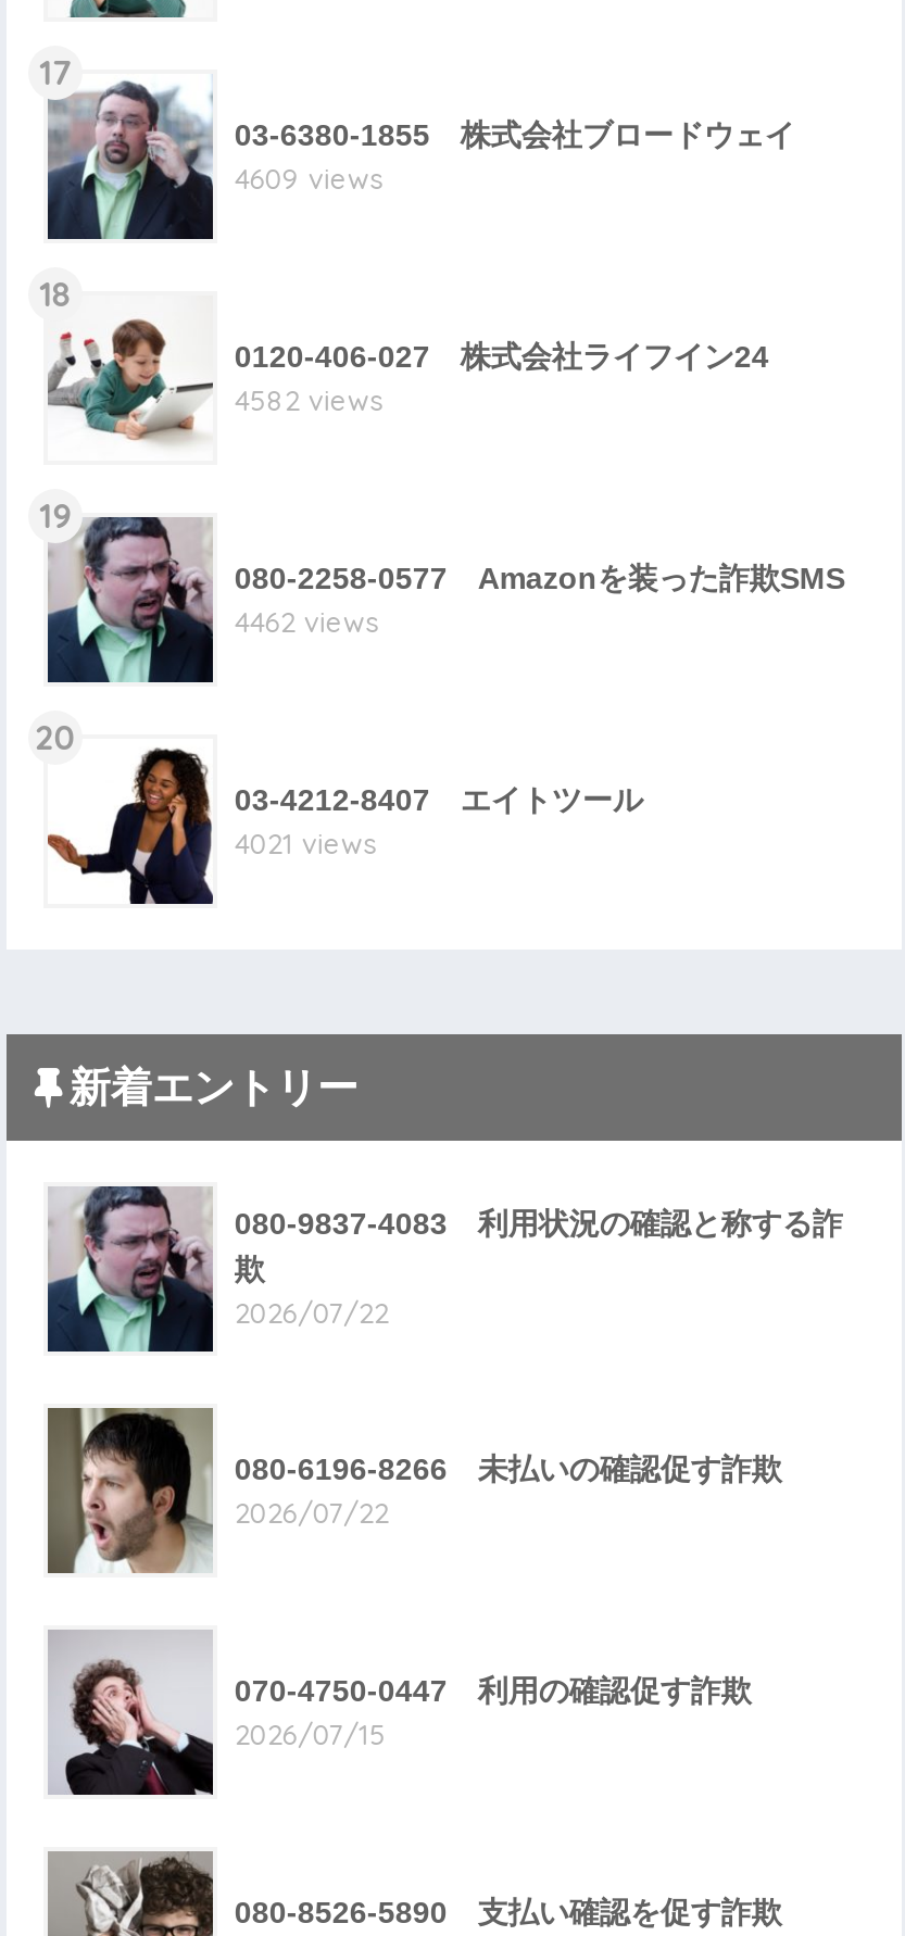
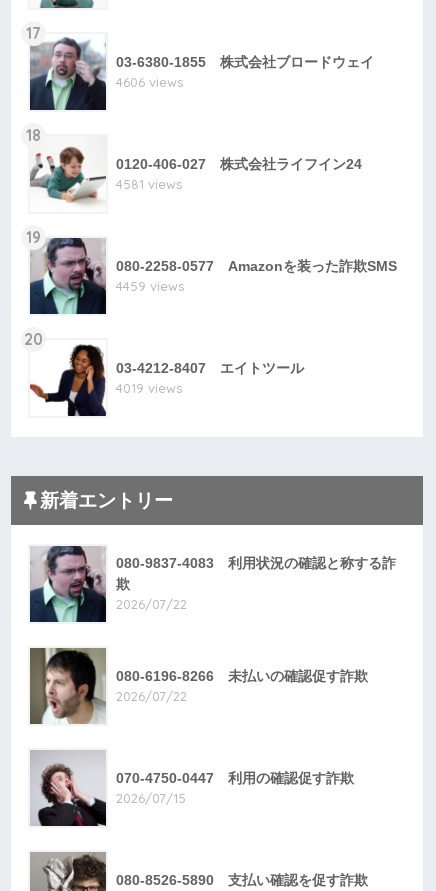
- 4609 views
+ 4606 views

- 4582 views
+ 4581 views

- 4462 views
+ 4459 views

- 4021 views
+ 4019 views
